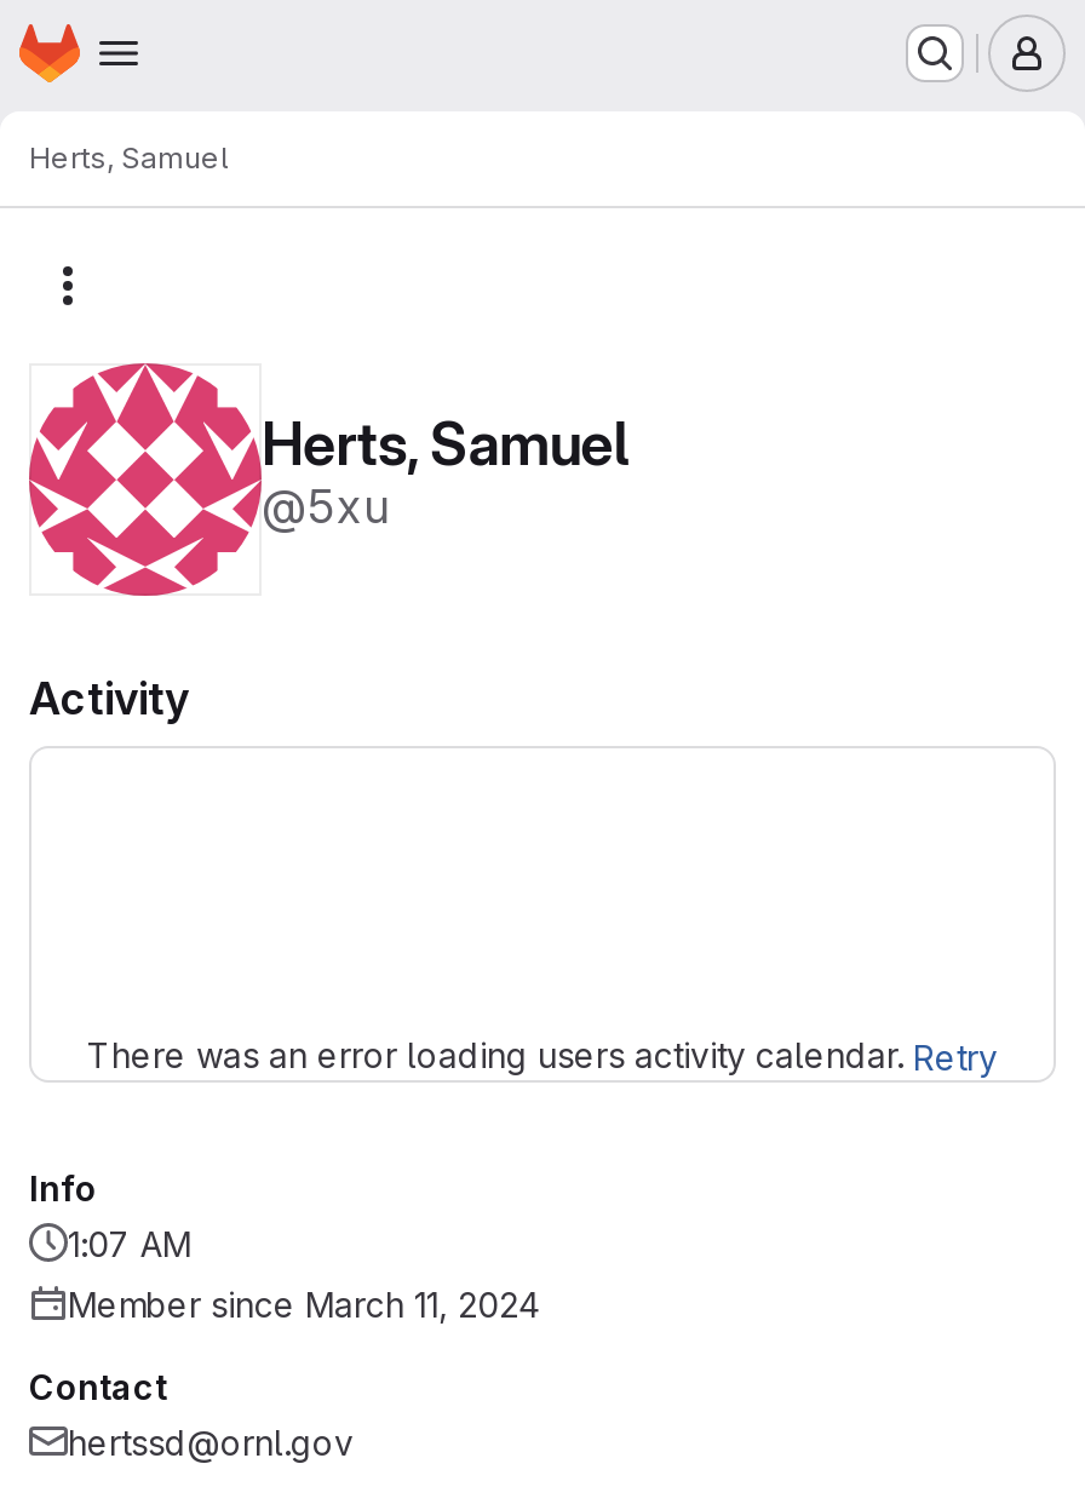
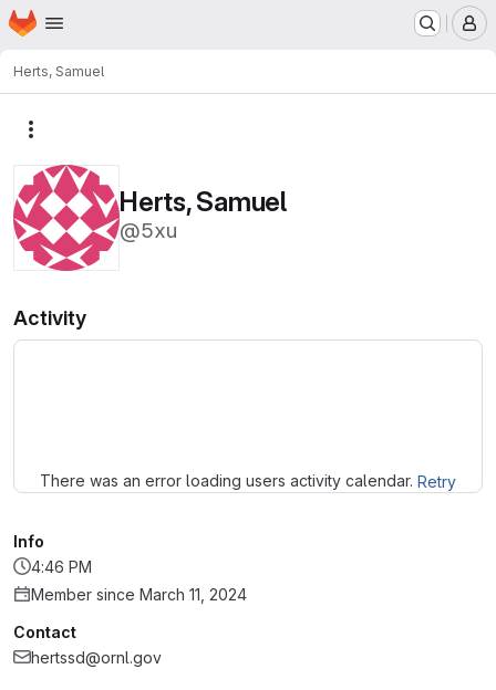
- 1:07 AM
+ 4:46 PM
